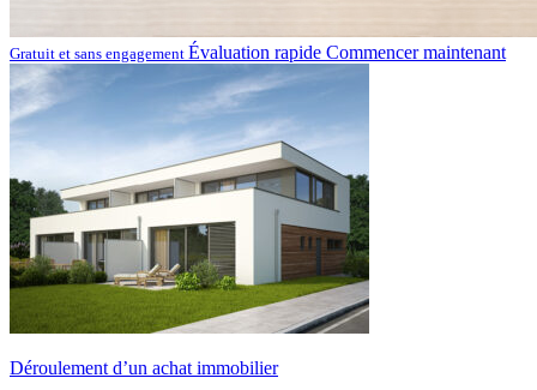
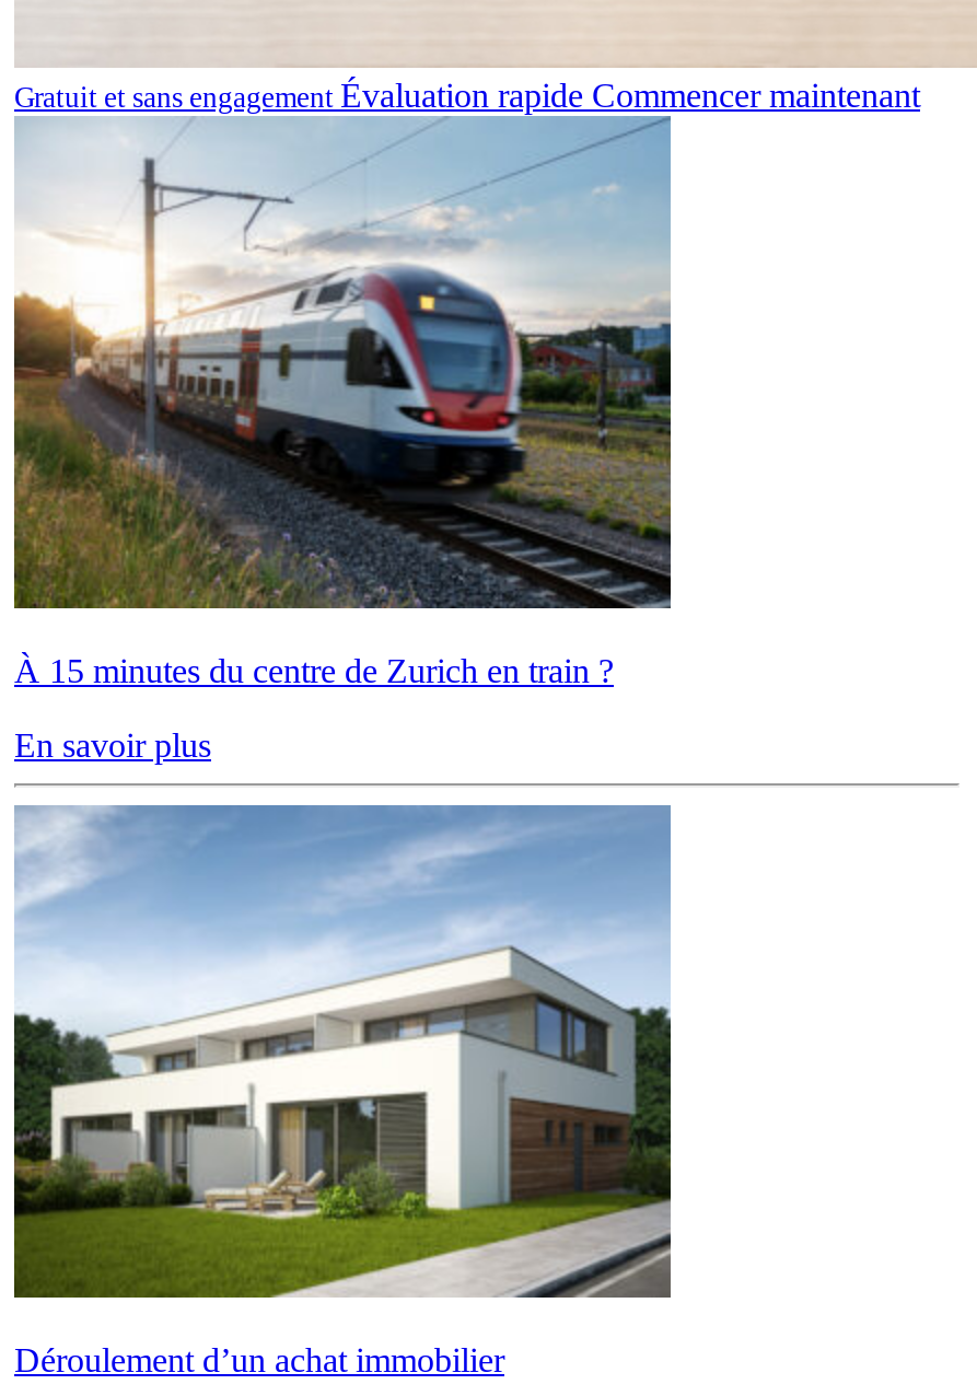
+ [image]
+ À 15 minutes du centre de Zurich en train ?
+ En savoir plus
